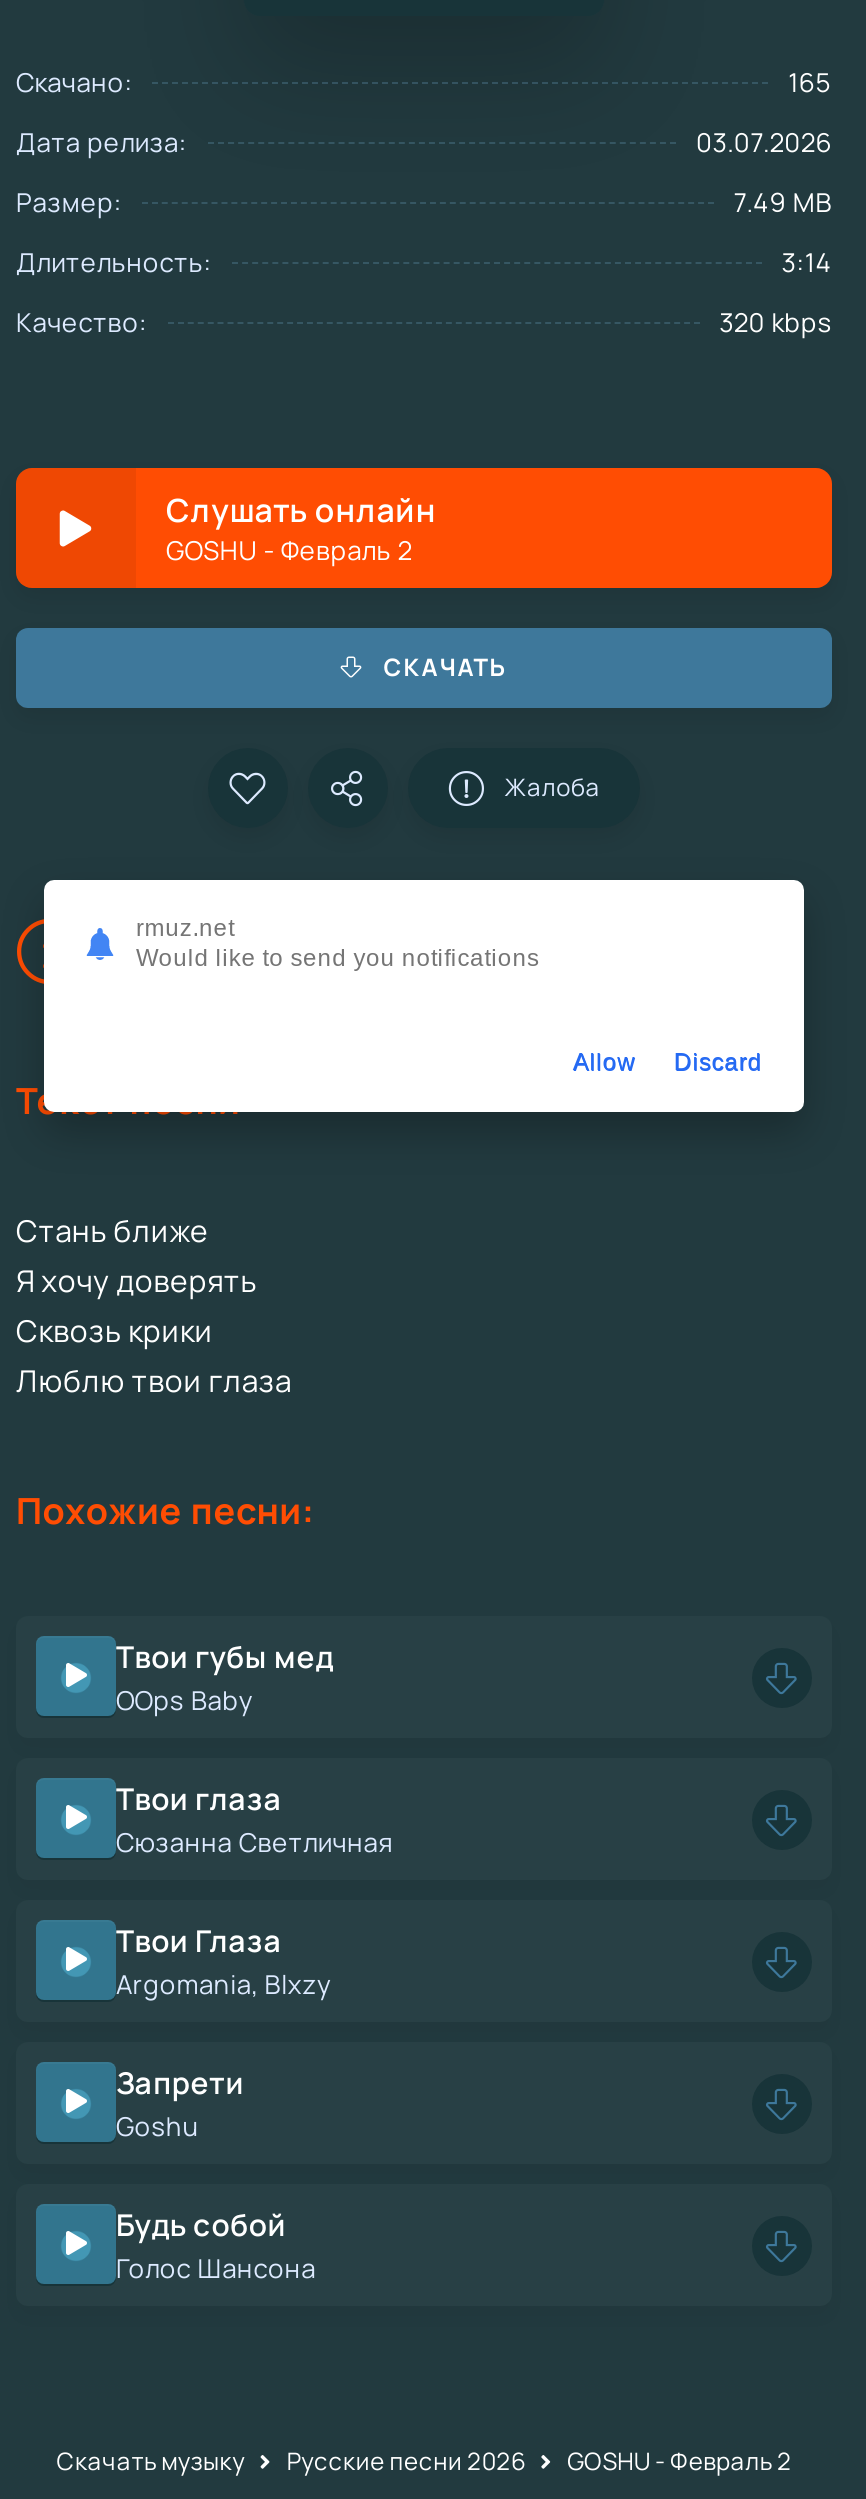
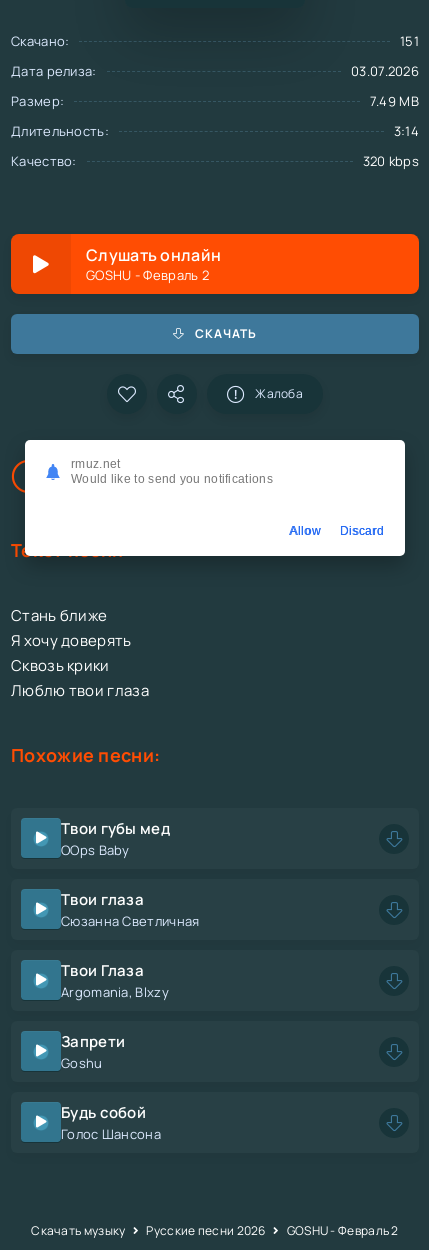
- 165
+ 151
